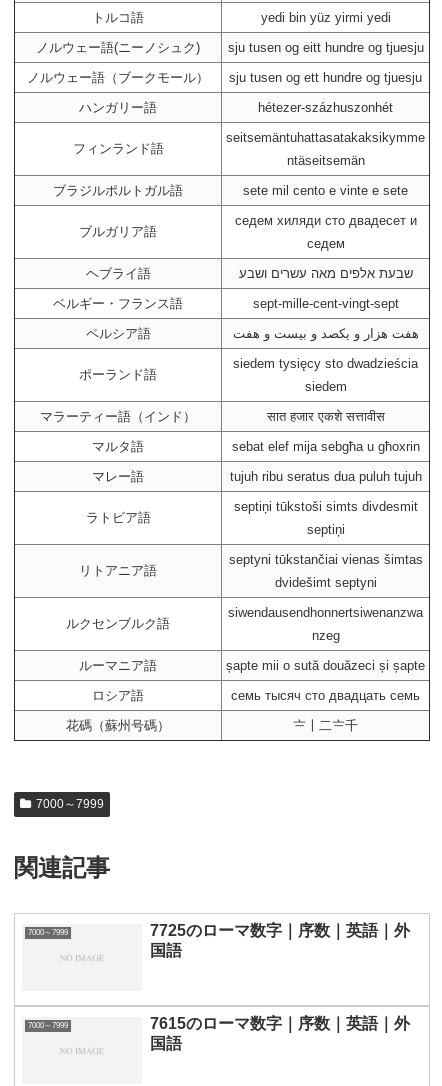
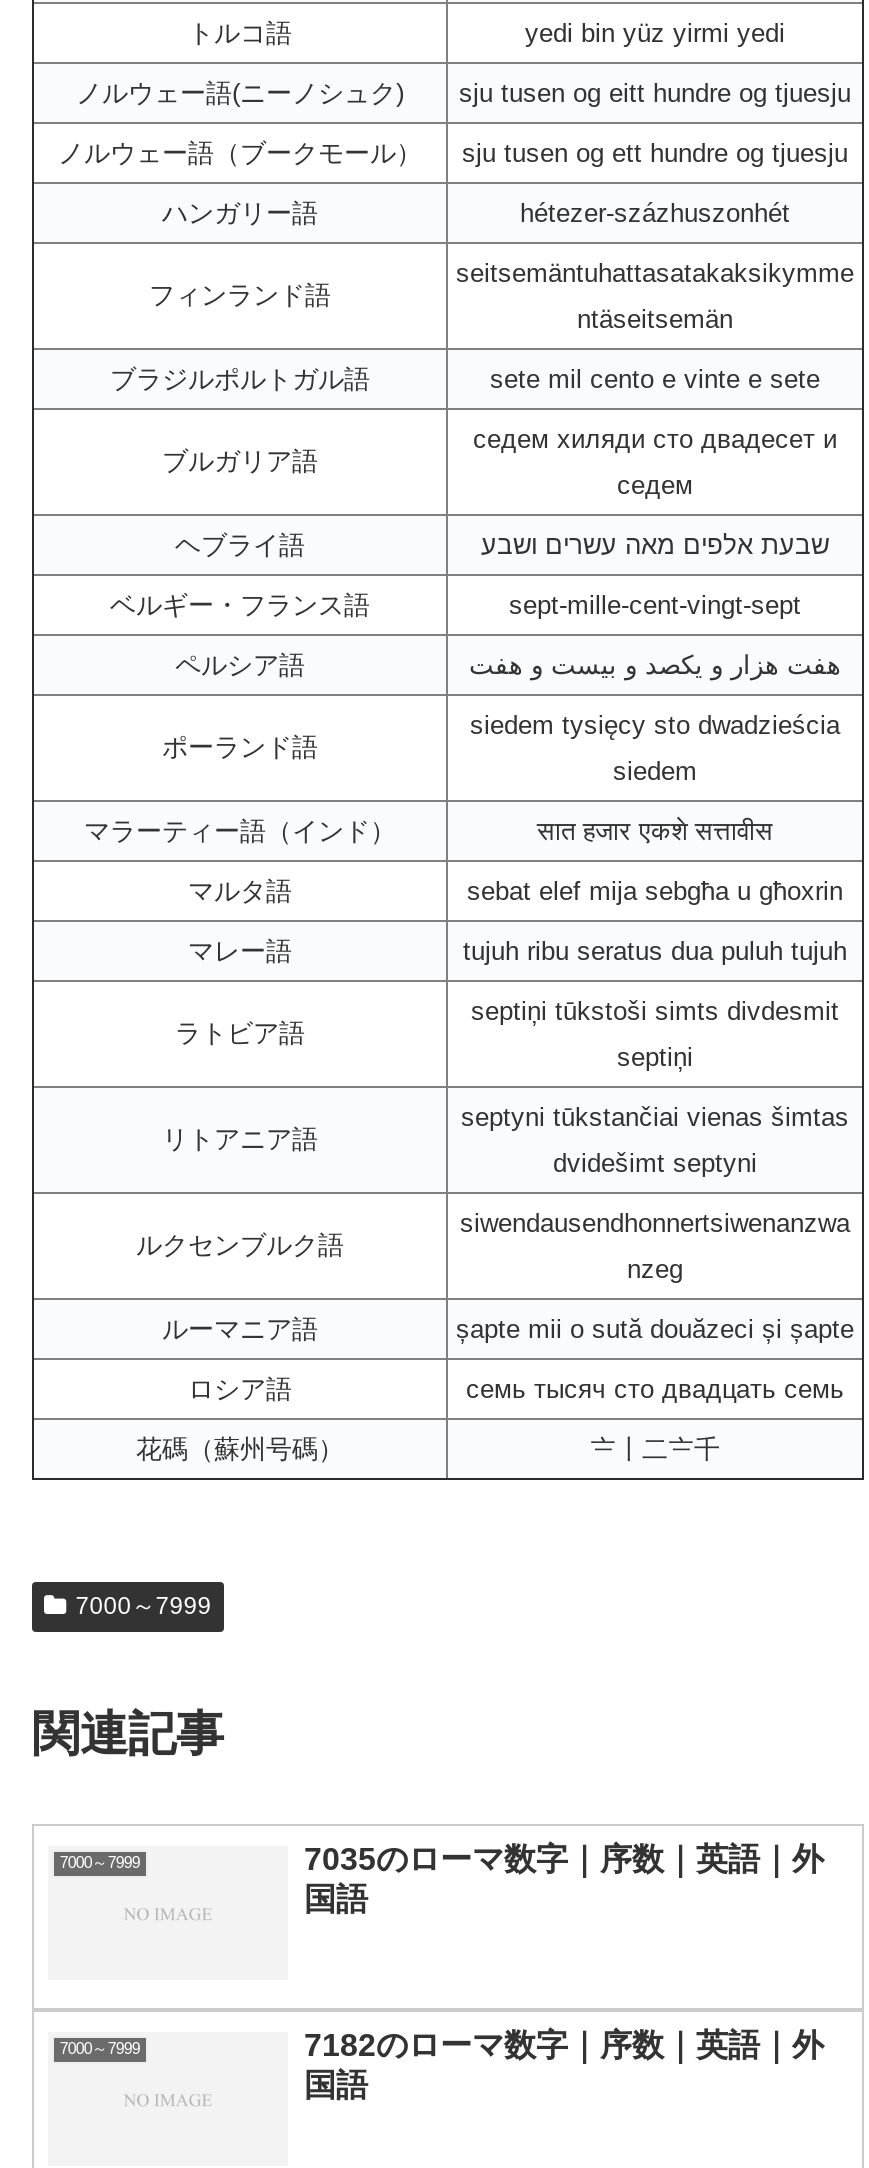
- 7725のローマ数字｜序数｜英語｜外
+ 7035のローマ数字｜序数｜英語｜外

- 7615のローマ数字｜序数｜英語｜外
+ 7182のローマ数字｜序数｜英語｜外
